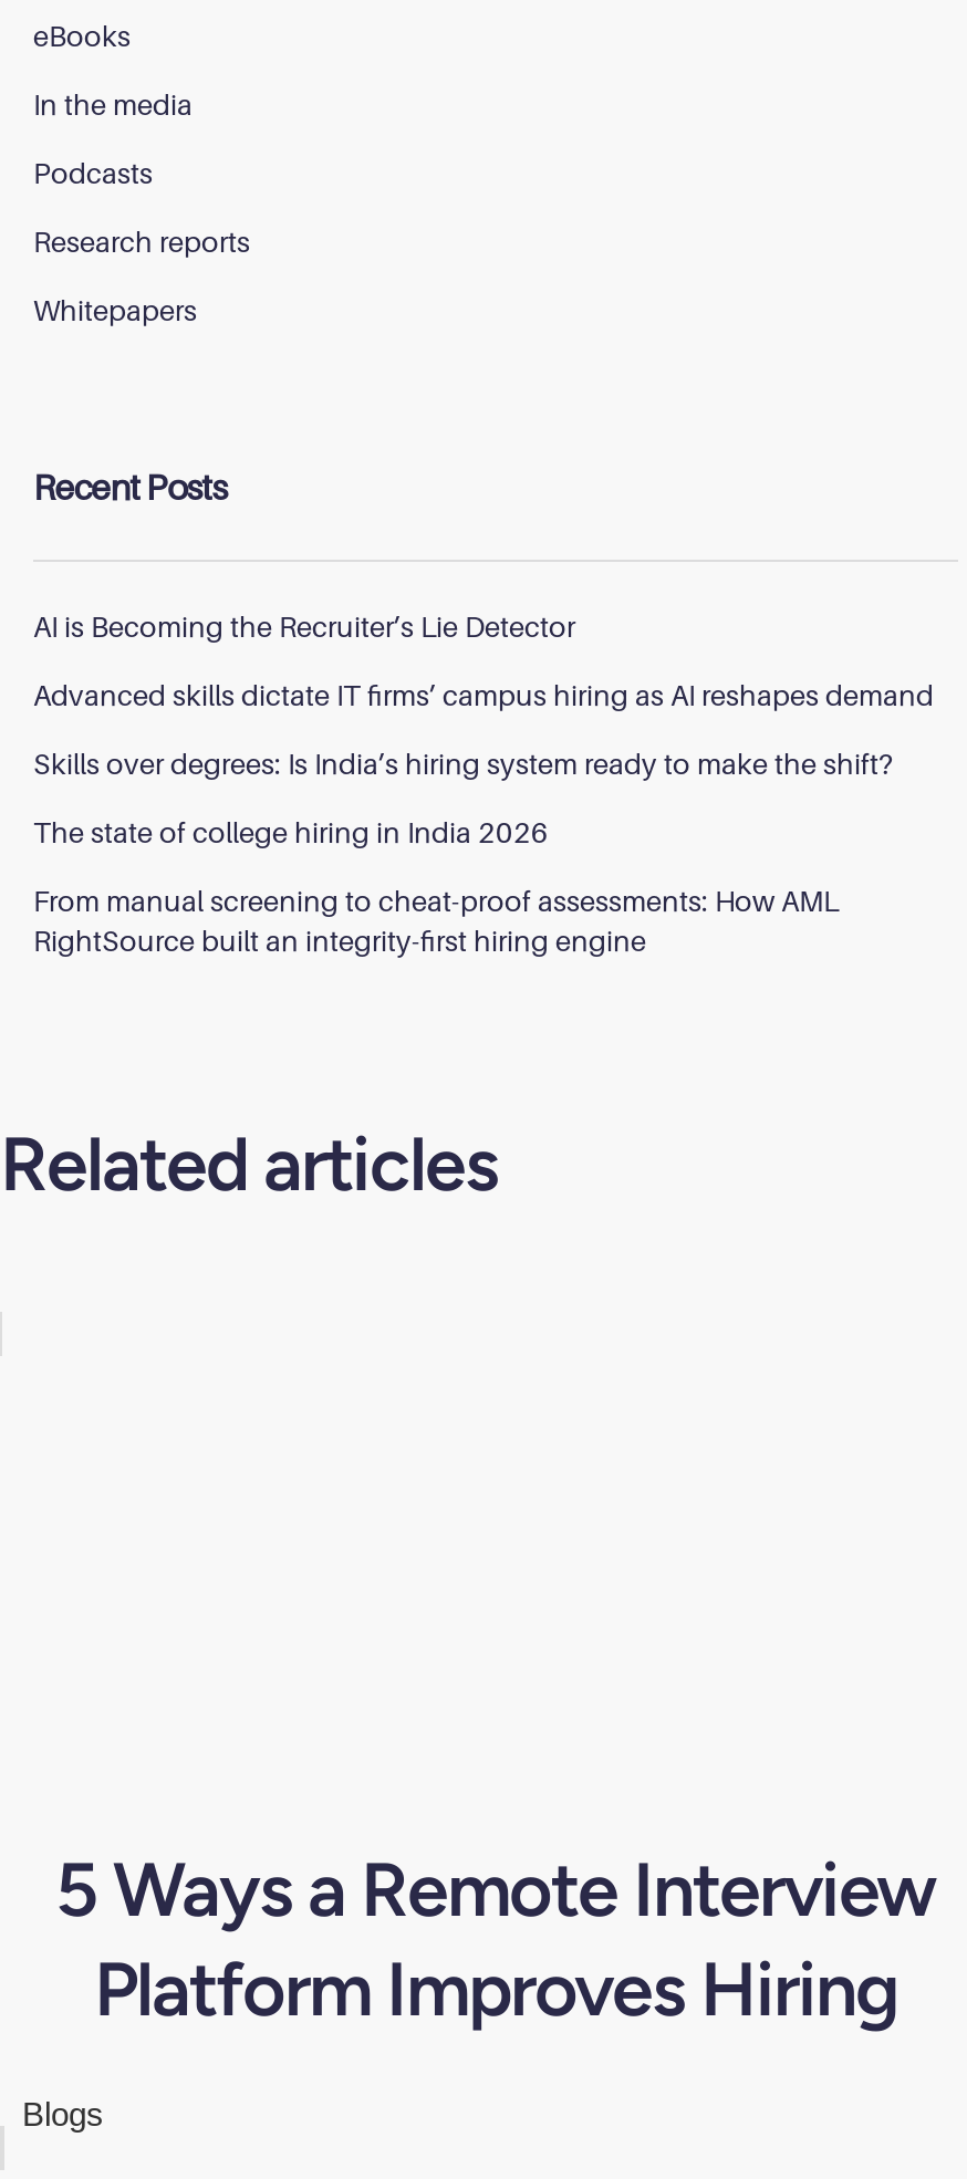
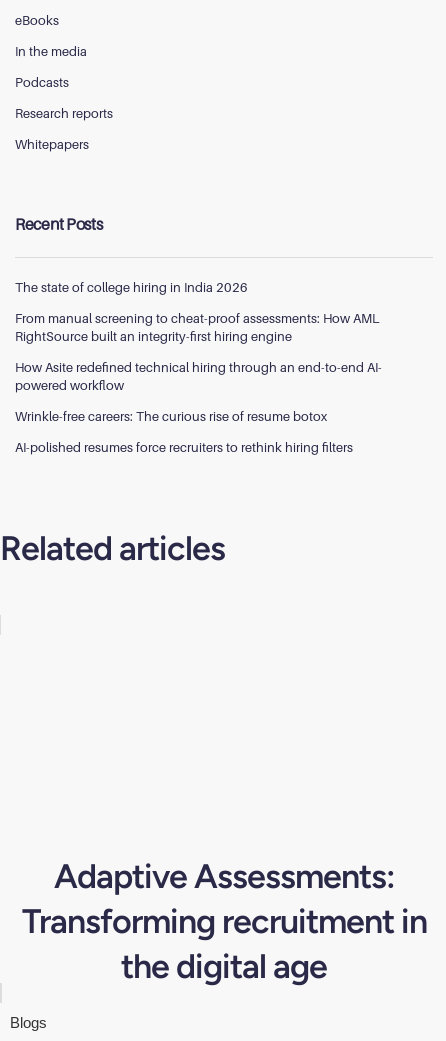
- AI is Becoming the Recruiter’s Lie Detector
- Advanced skills dictate IT firms’ campus hiring as AI reshapes demand
- Skills over degrees: Is India’s hiring system ready to make the shift?

moved up: The state of college hiring in India 2026 | From manual screening to cheat-proof assessments: How AML | RightSource built an integrity-first hiring engine

+ How Asite redefined technical hiring through an end-to-end AI-
+ powered workflow
+ Wrinkle-free careers: The curious rise of resume botox
+ AI-polished resumes force recruiters to rethink hiring filters

- 5 Ways a Remote Interview
- Platform Improves Hiring
+ Adaptive Assessments:
+ Transforming recruitment in
+ the digital age
